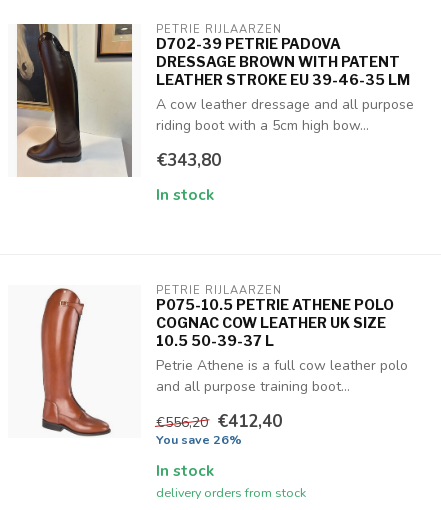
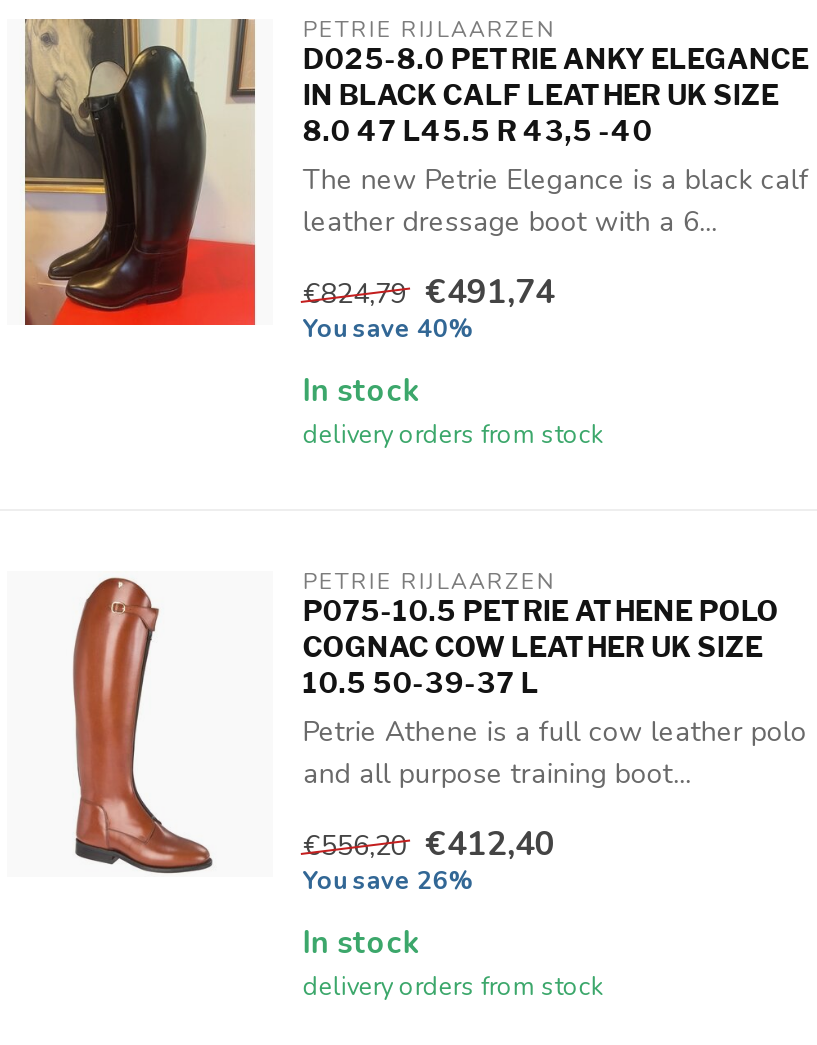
- [image]
- D702-39 PETRIE PADOVA
- DRESSAGE BROWN WITH PATENT
- LEATHER STROKE EU 39-46-35 LM
- A cow leather dressage and all purpose
- riding boot with a 5cm high bow...
+ [image]
+ D025-8.0 PETRIE ANKY ELEGANCE
+ IN BLACK CALF LEATHER UK SIZE
+ 8.0 47 L45.5 R 43,5 -40
+ The new Petrie Elegance is a black calf
+ leather dressage boot with a 6...

- €343,80
+ €824,79 €491,74
+ You save 40%

+ delivery orders from stock
